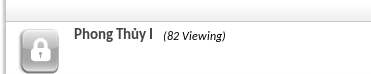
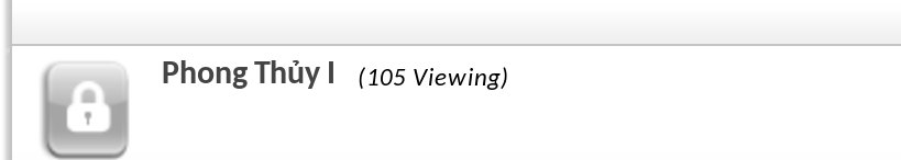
- Phong Thủy I (82 Viewing)
+ Phong Thủy I (105 Viewing)
